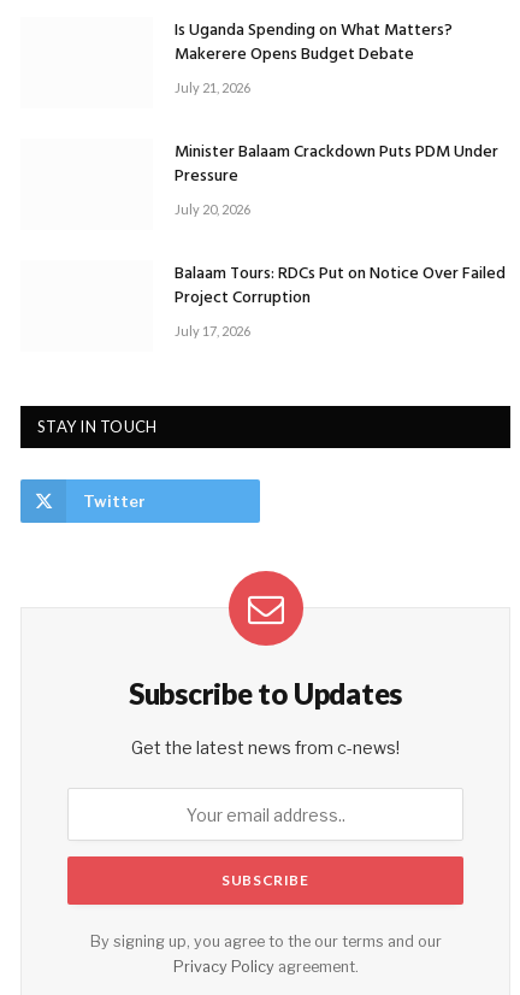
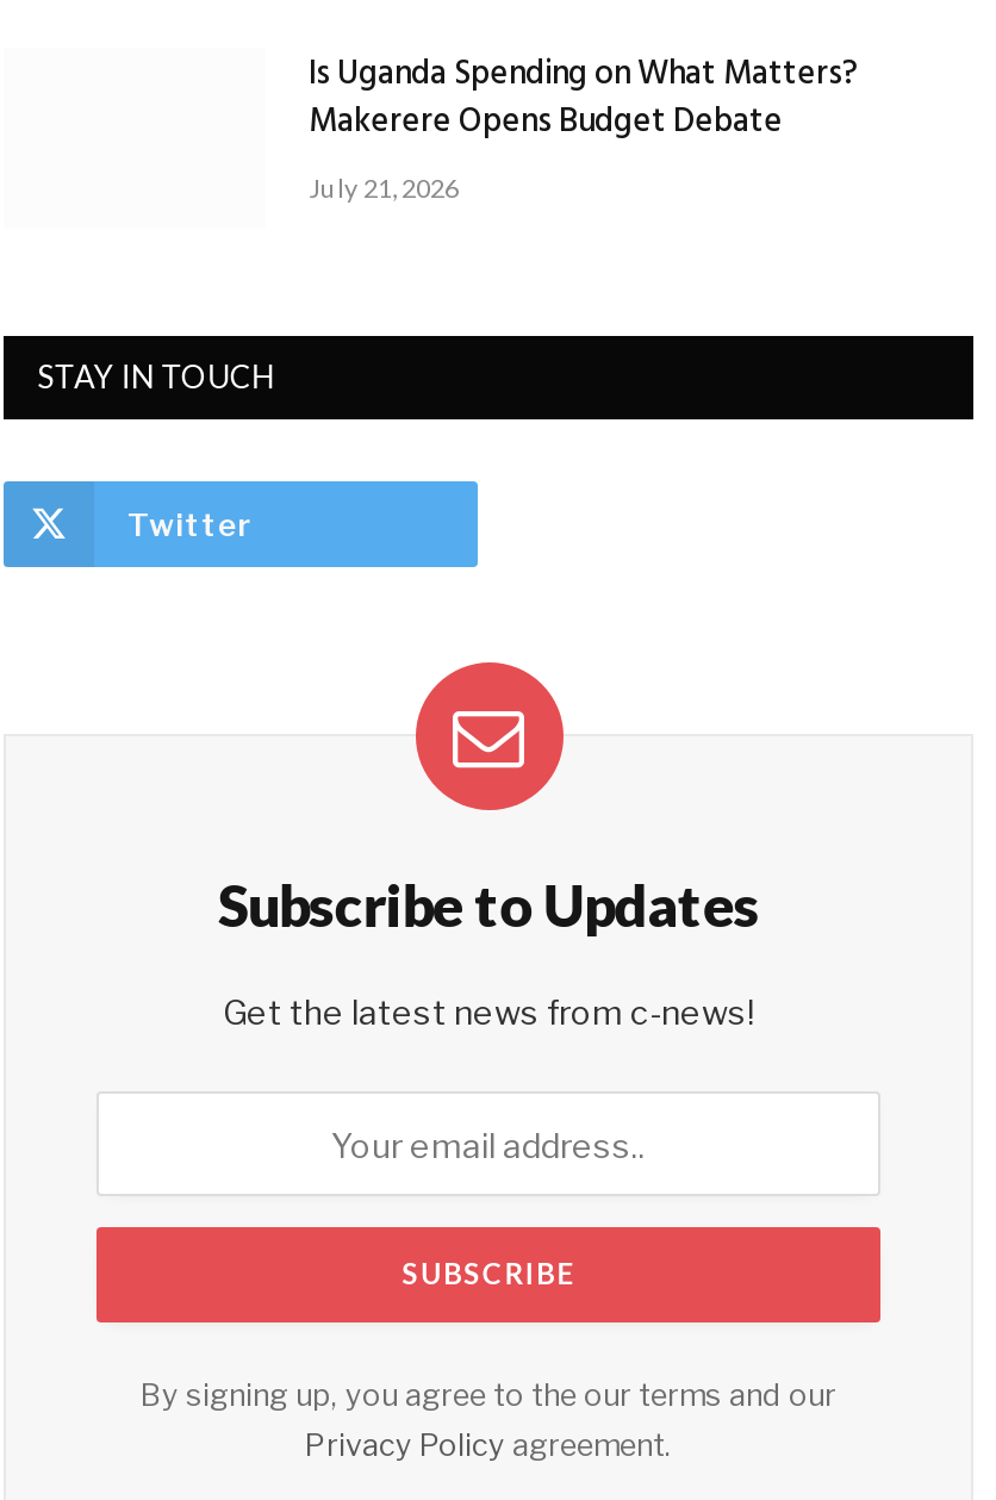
- Minister Balaam Crackdown Puts PDM Under
- Pressure
- July 20, 2026
- Balaam Tours: RDCs Put on Notice Over Failed
- Project Corruption
- July 17, 2026
